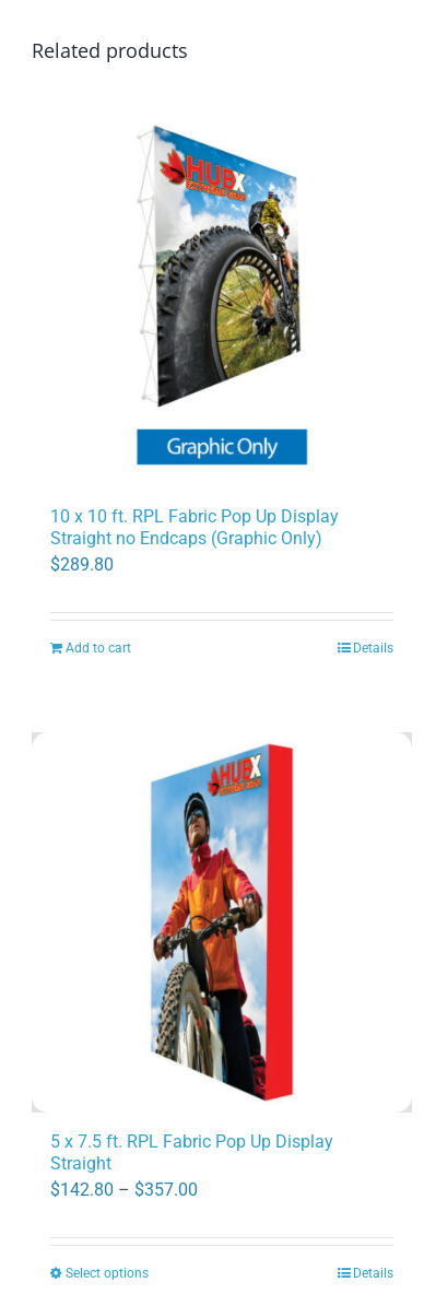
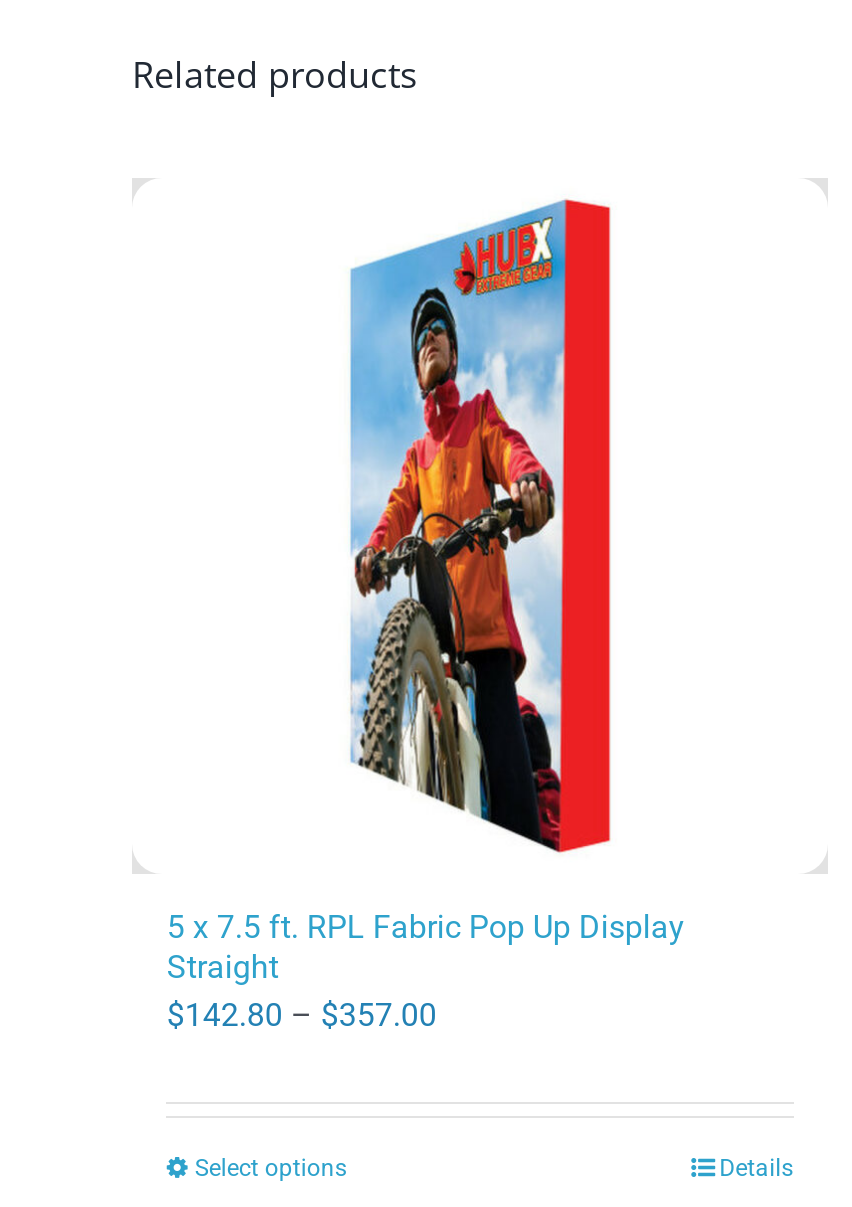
- [image]

- [image]
- 10 x 10 ft. RPL Fabric Pop Up Display
- Straight no Endcaps (Graphic Only)
- $289.80

- Add to cart
- Details
